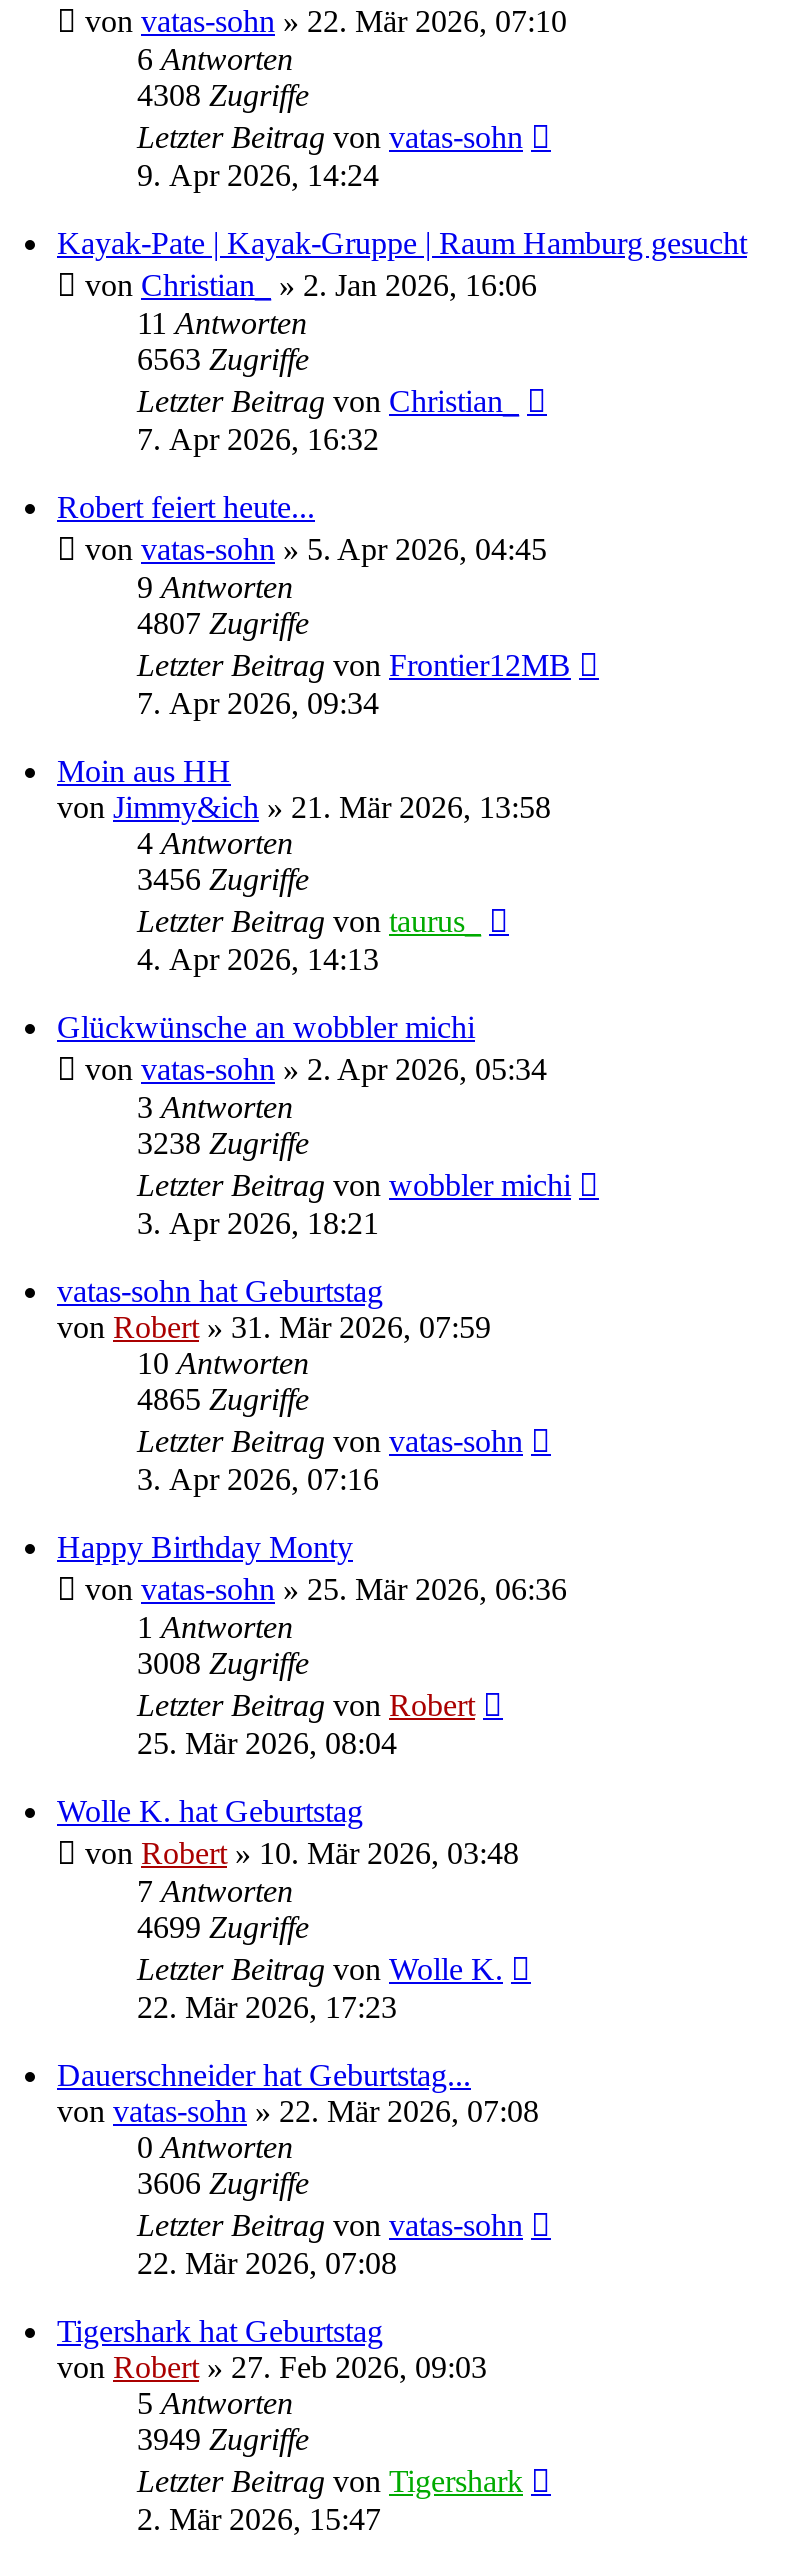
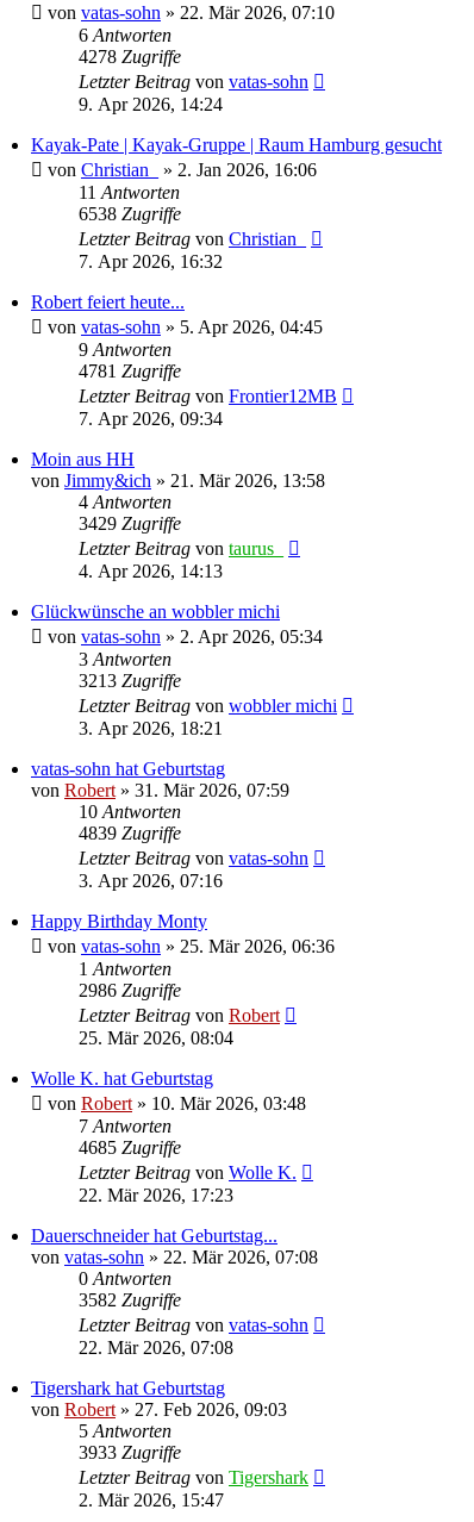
- 4308 Zugriffe
+ 4278 Zugriffe

- 6563 Zugriffe
+ 6538 Zugriffe

- 4807 Zugriffe
+ 4781 Zugriffe

- 3456 Zugriffe
+ 3429 Zugriffe

- 3238 Zugriffe
+ 3213 Zugriffe

- 4865 Zugriffe
+ 4839 Zugriffe

- 3008 Zugriffe
+ 2986 Zugriffe

- 4699 Zugriffe
+ 4685 Zugriffe

- 3606 Zugriffe
+ 3582 Zugriffe

- 3949 Zugriffe
+ 3933 Zugriffe
